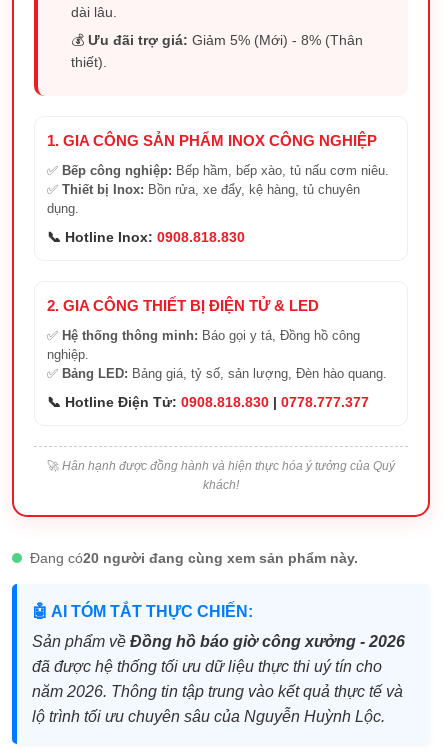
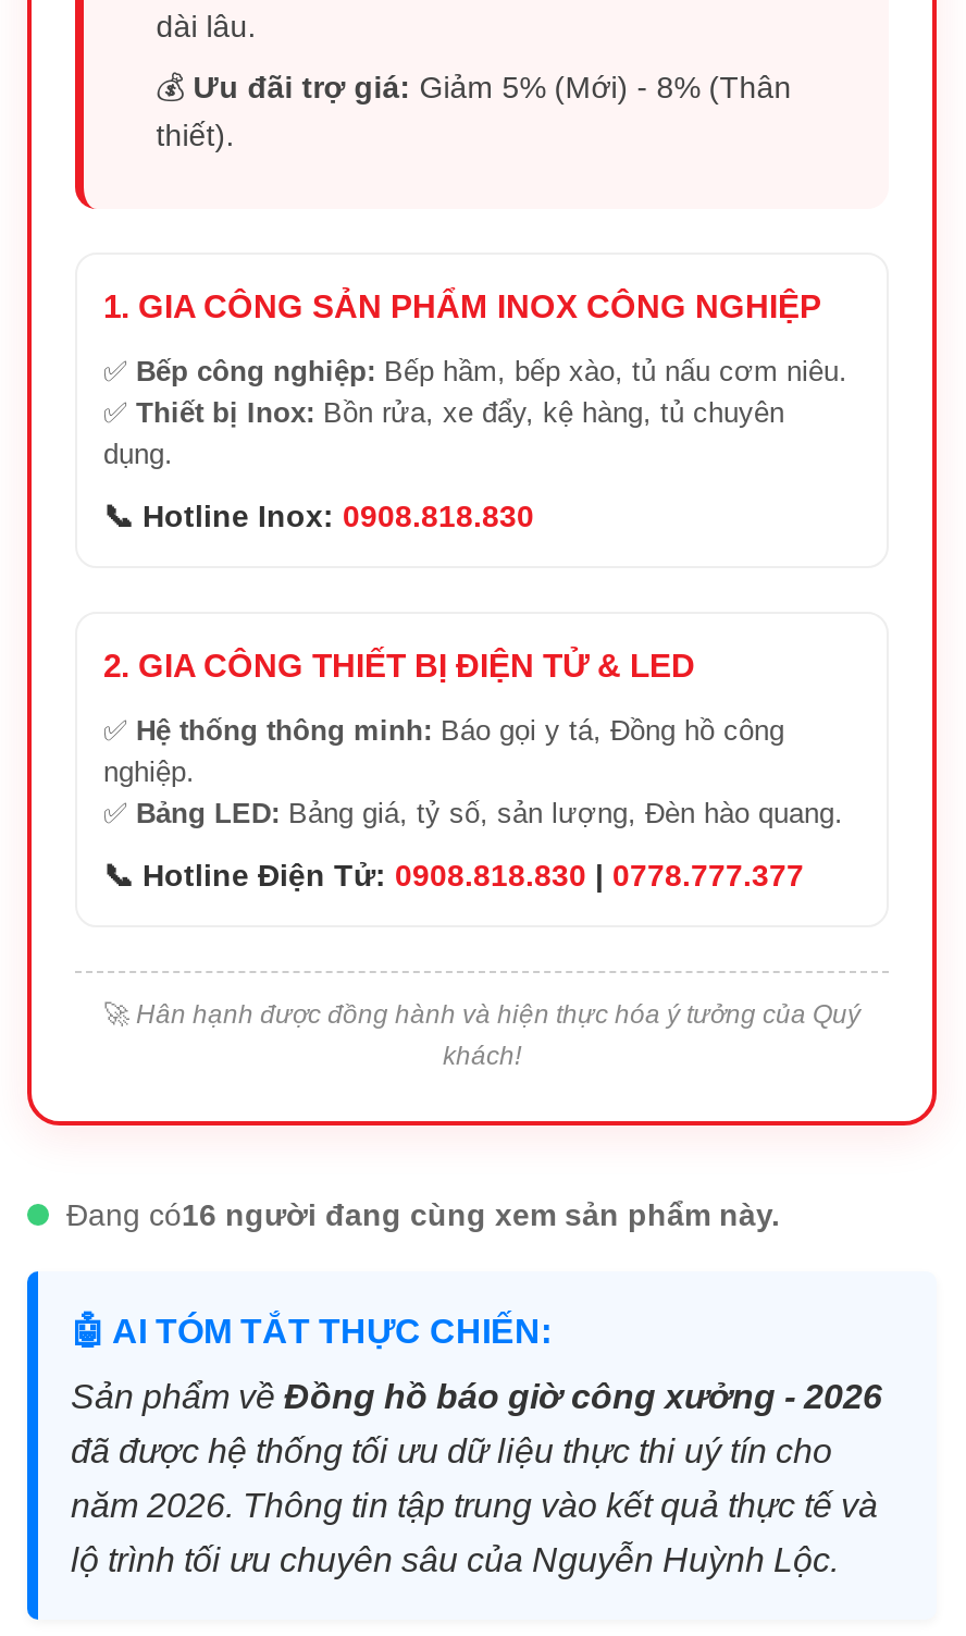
- Đang có20 người đang cùng xem sản phẩm này.
+ Đang có16 người đang cùng xem sản phẩm này.
